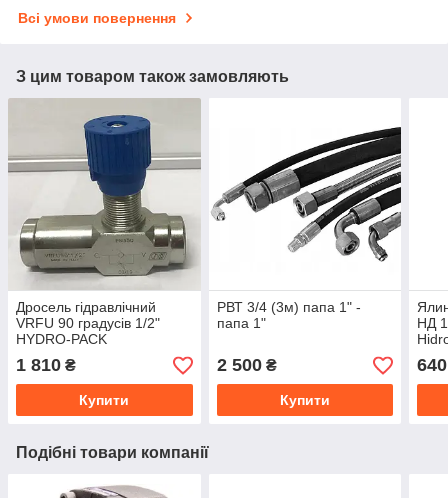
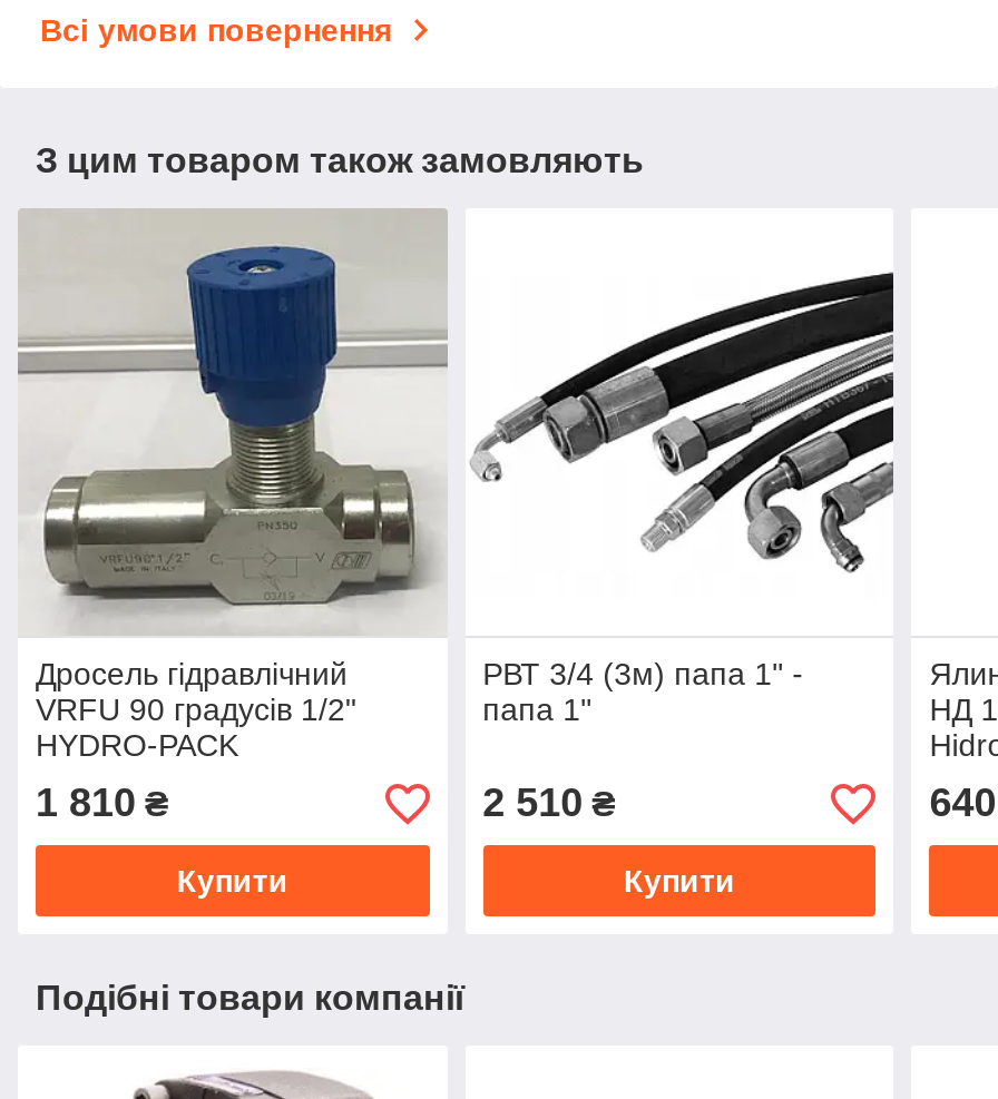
- 2 500 ₴
+ 2 510 ₴
